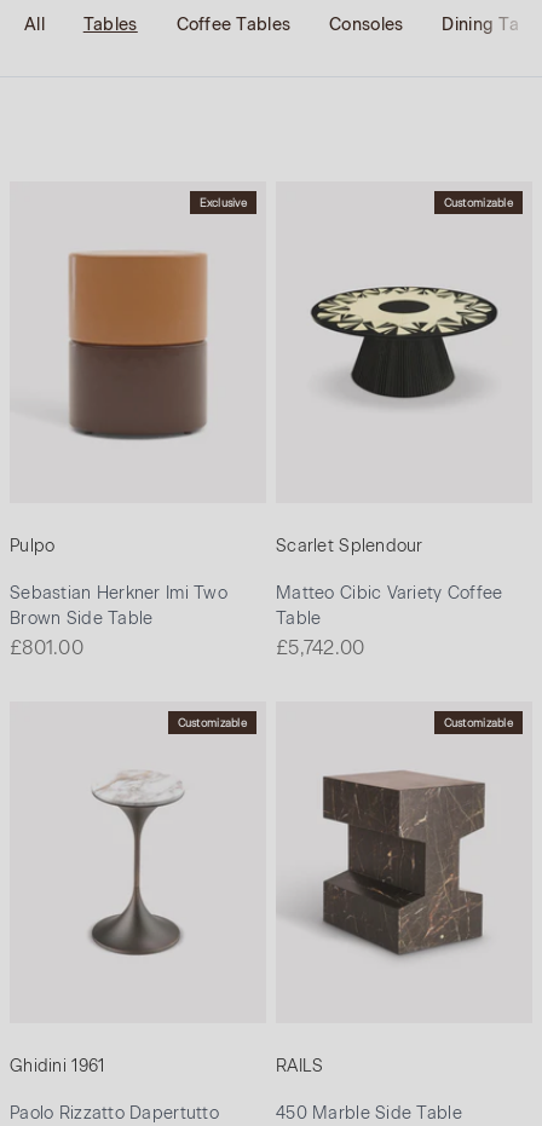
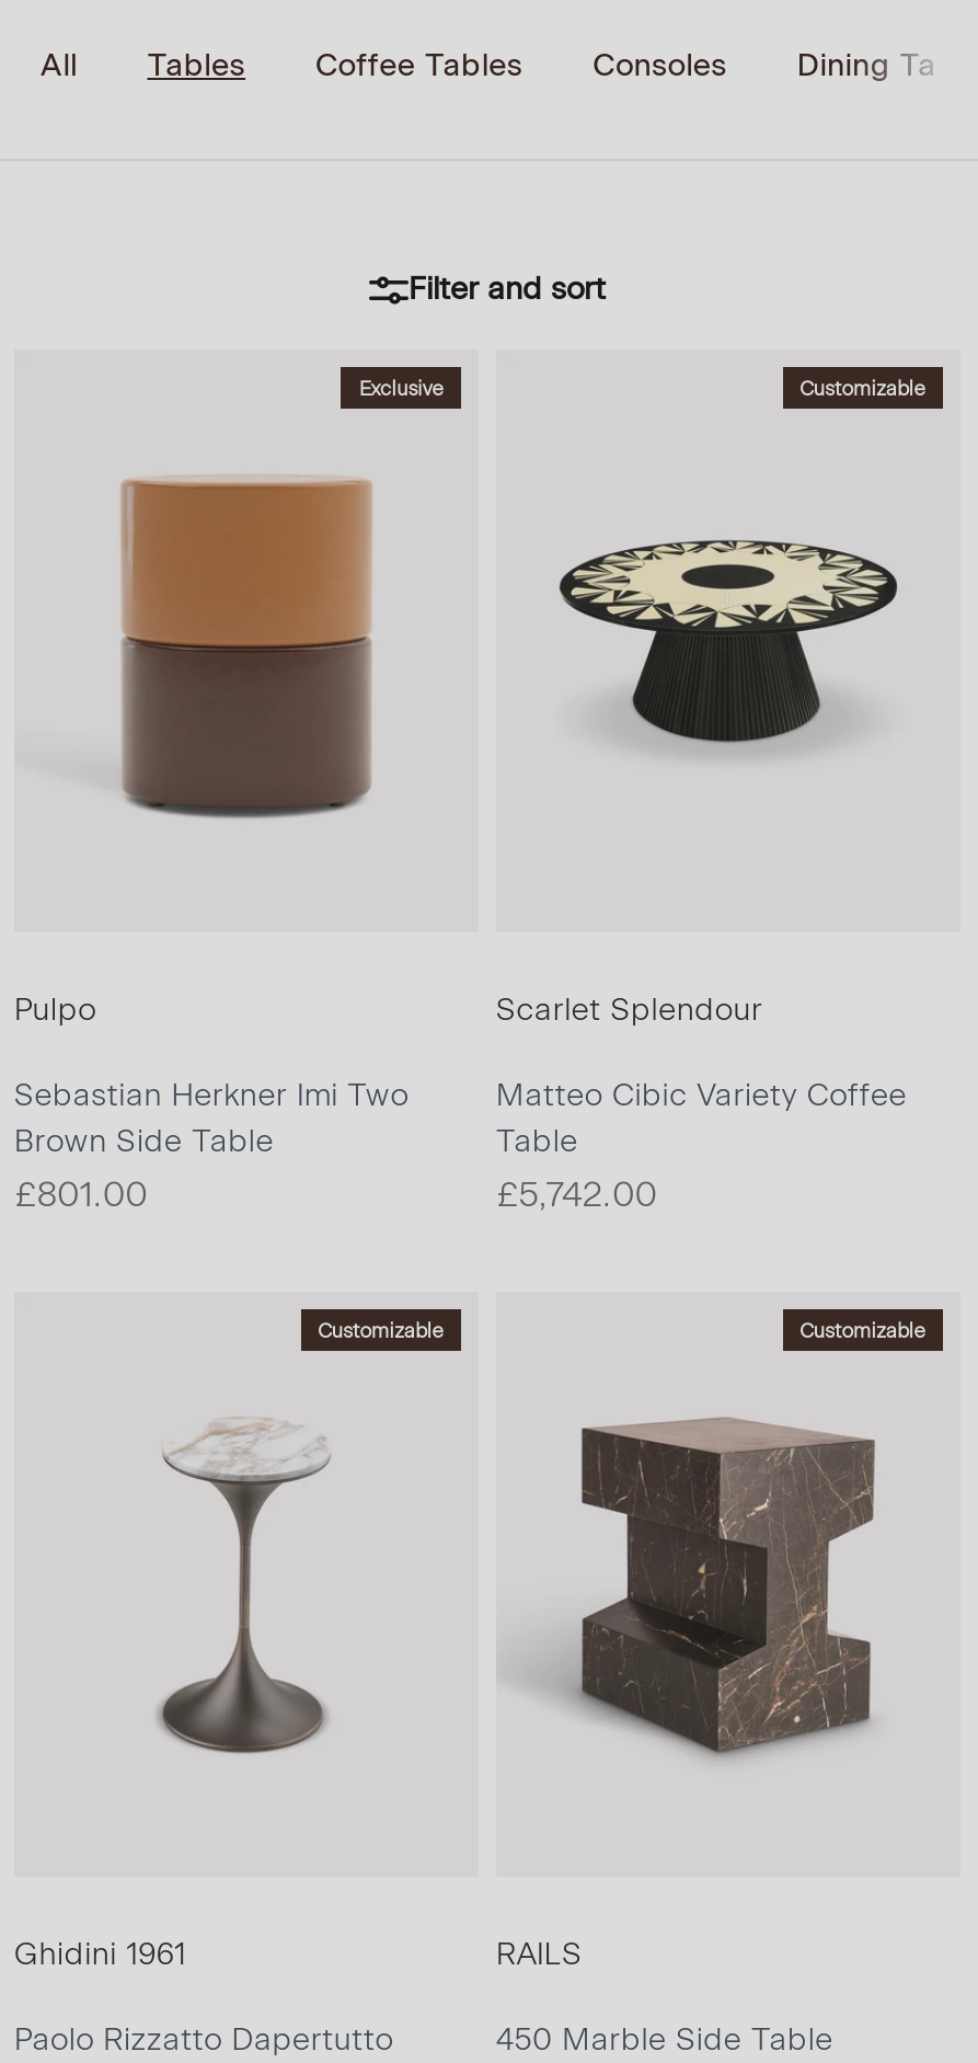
+ Filter and sort
